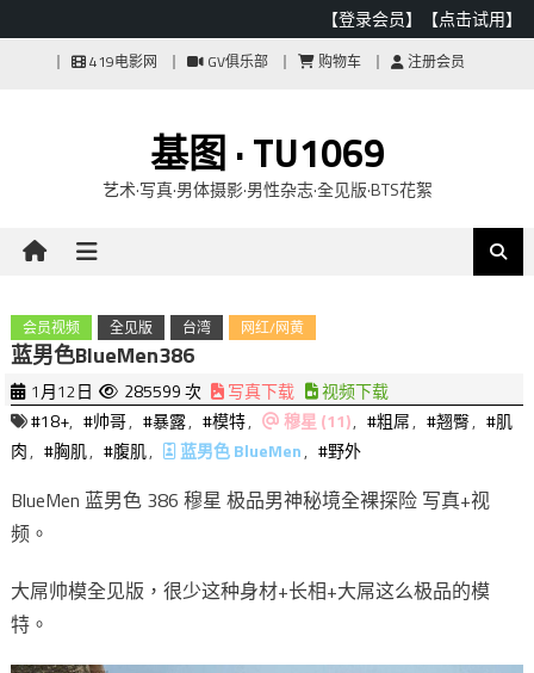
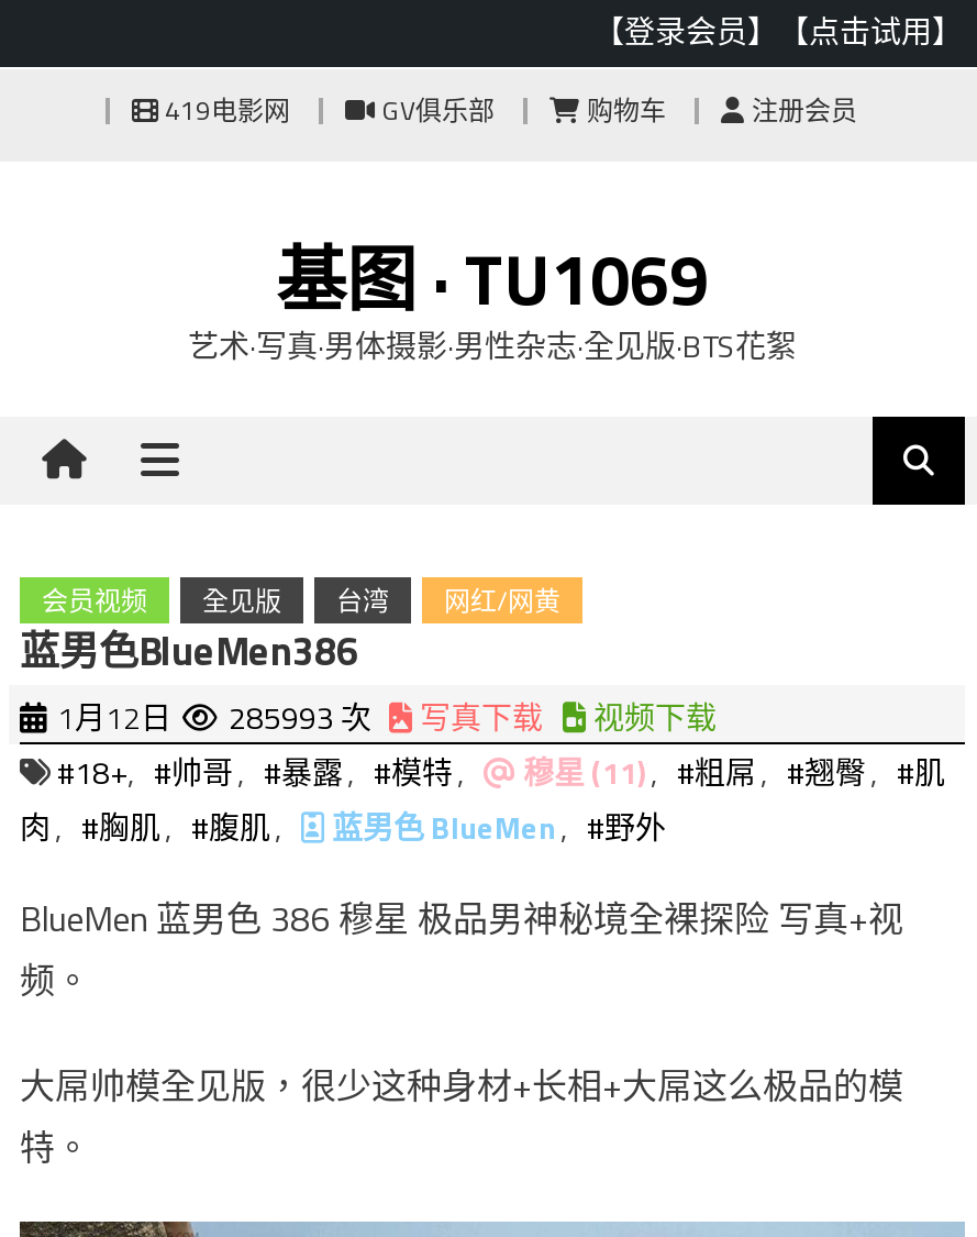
- 1月12日 285599 次 写真下载 视频下载
+ 1月12日 285993 次 写真下载 视频下载
